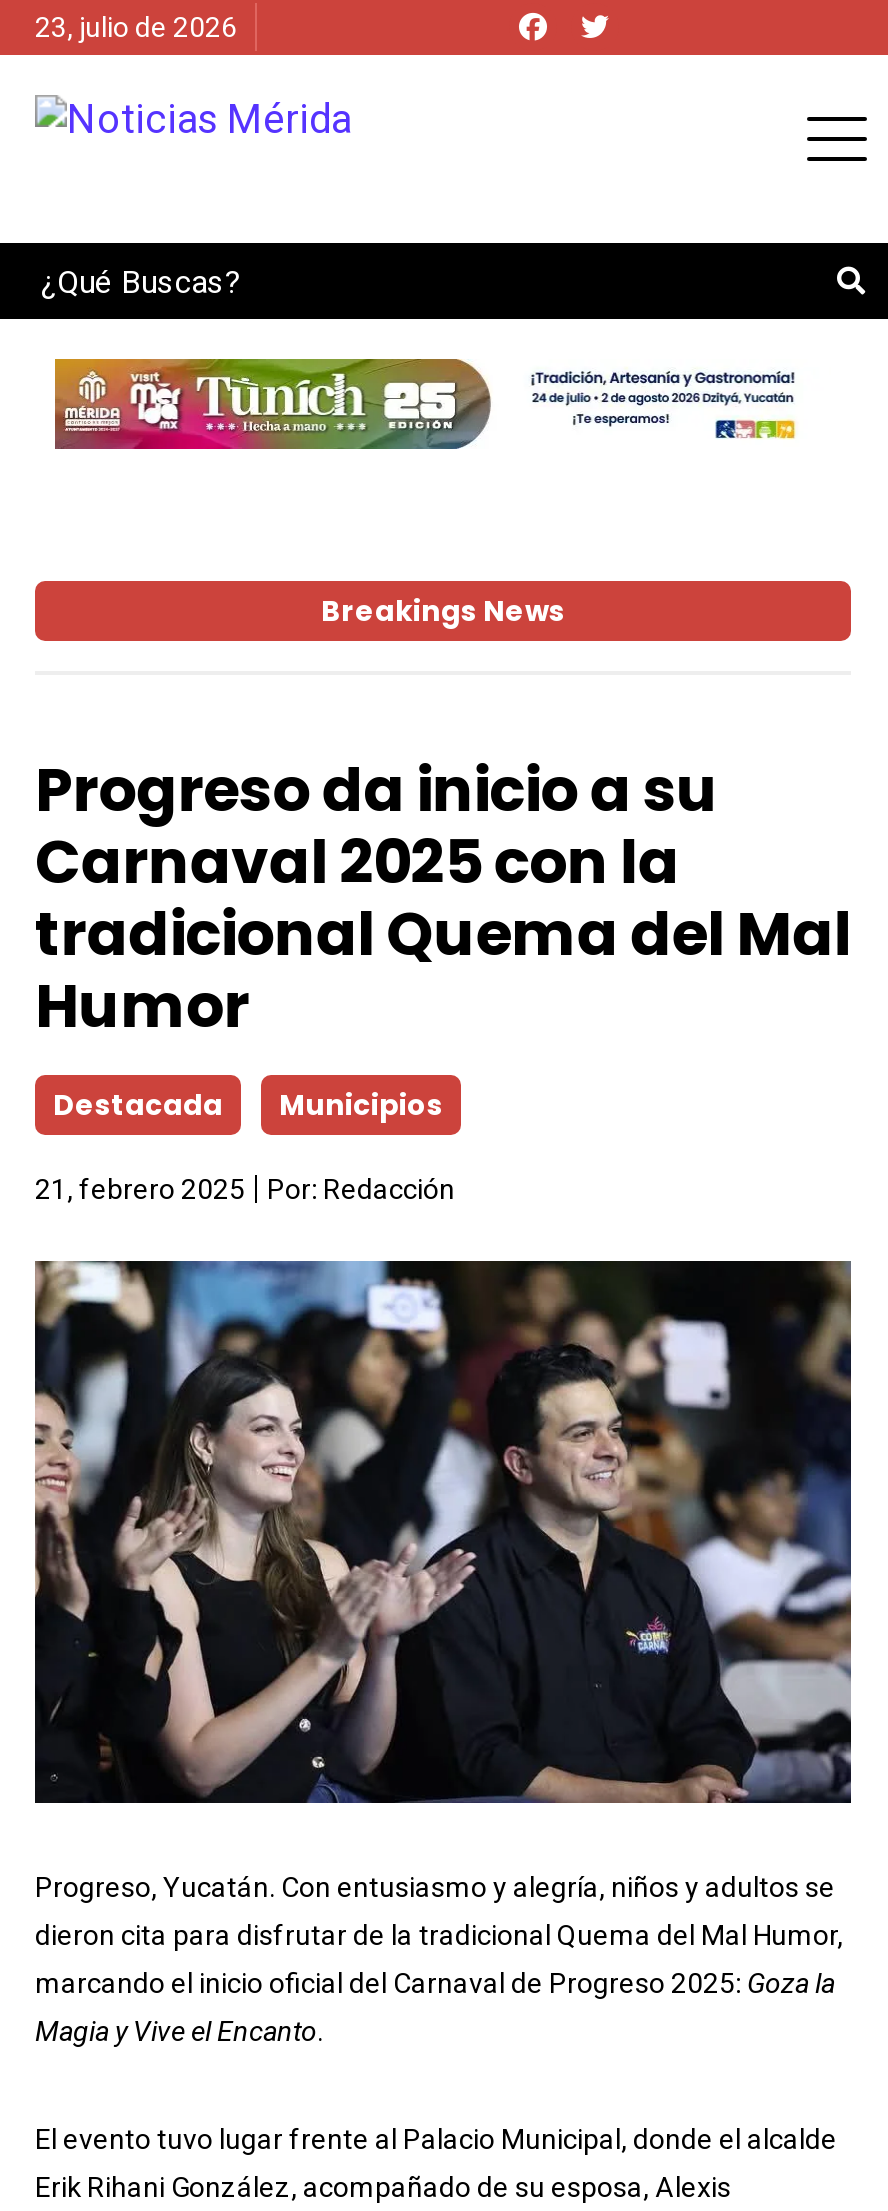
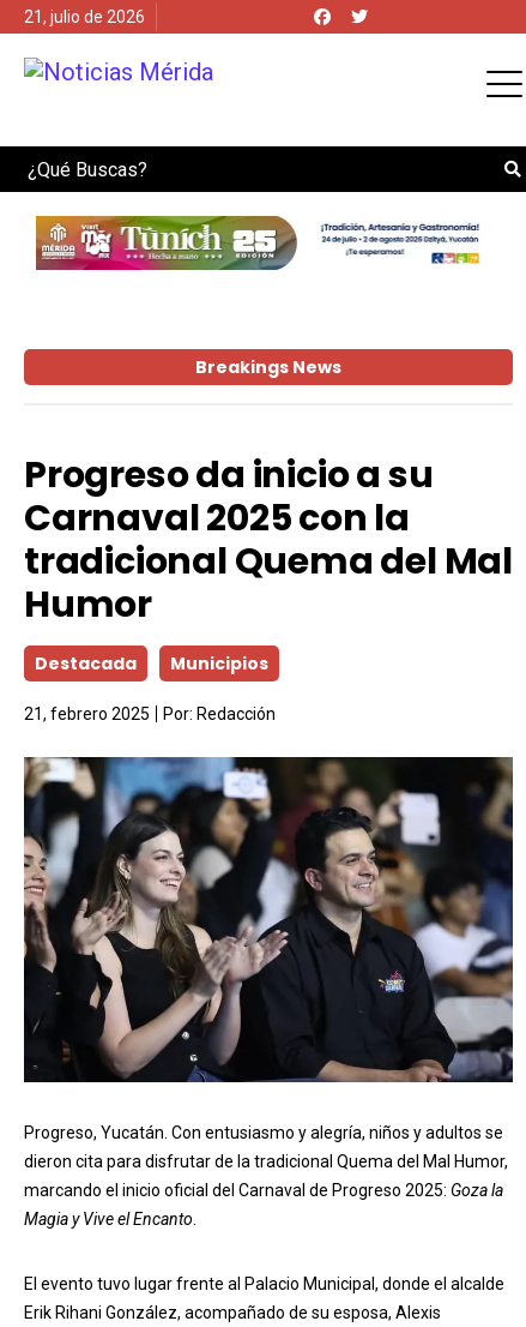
- 23, julio de 2026
+ 21, julio de 2026
